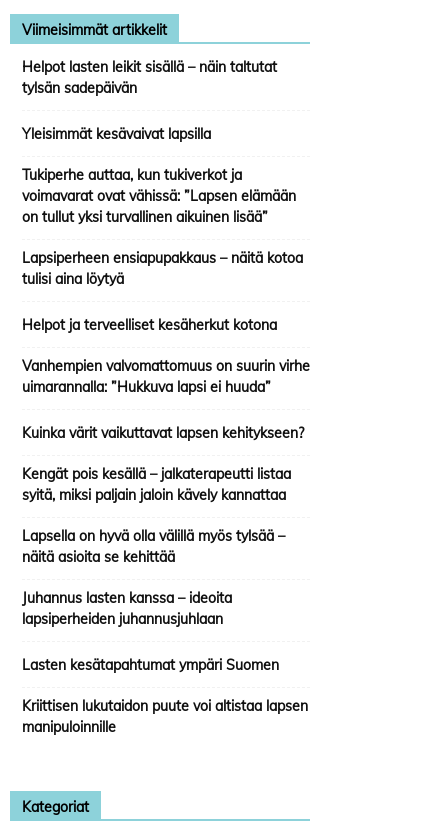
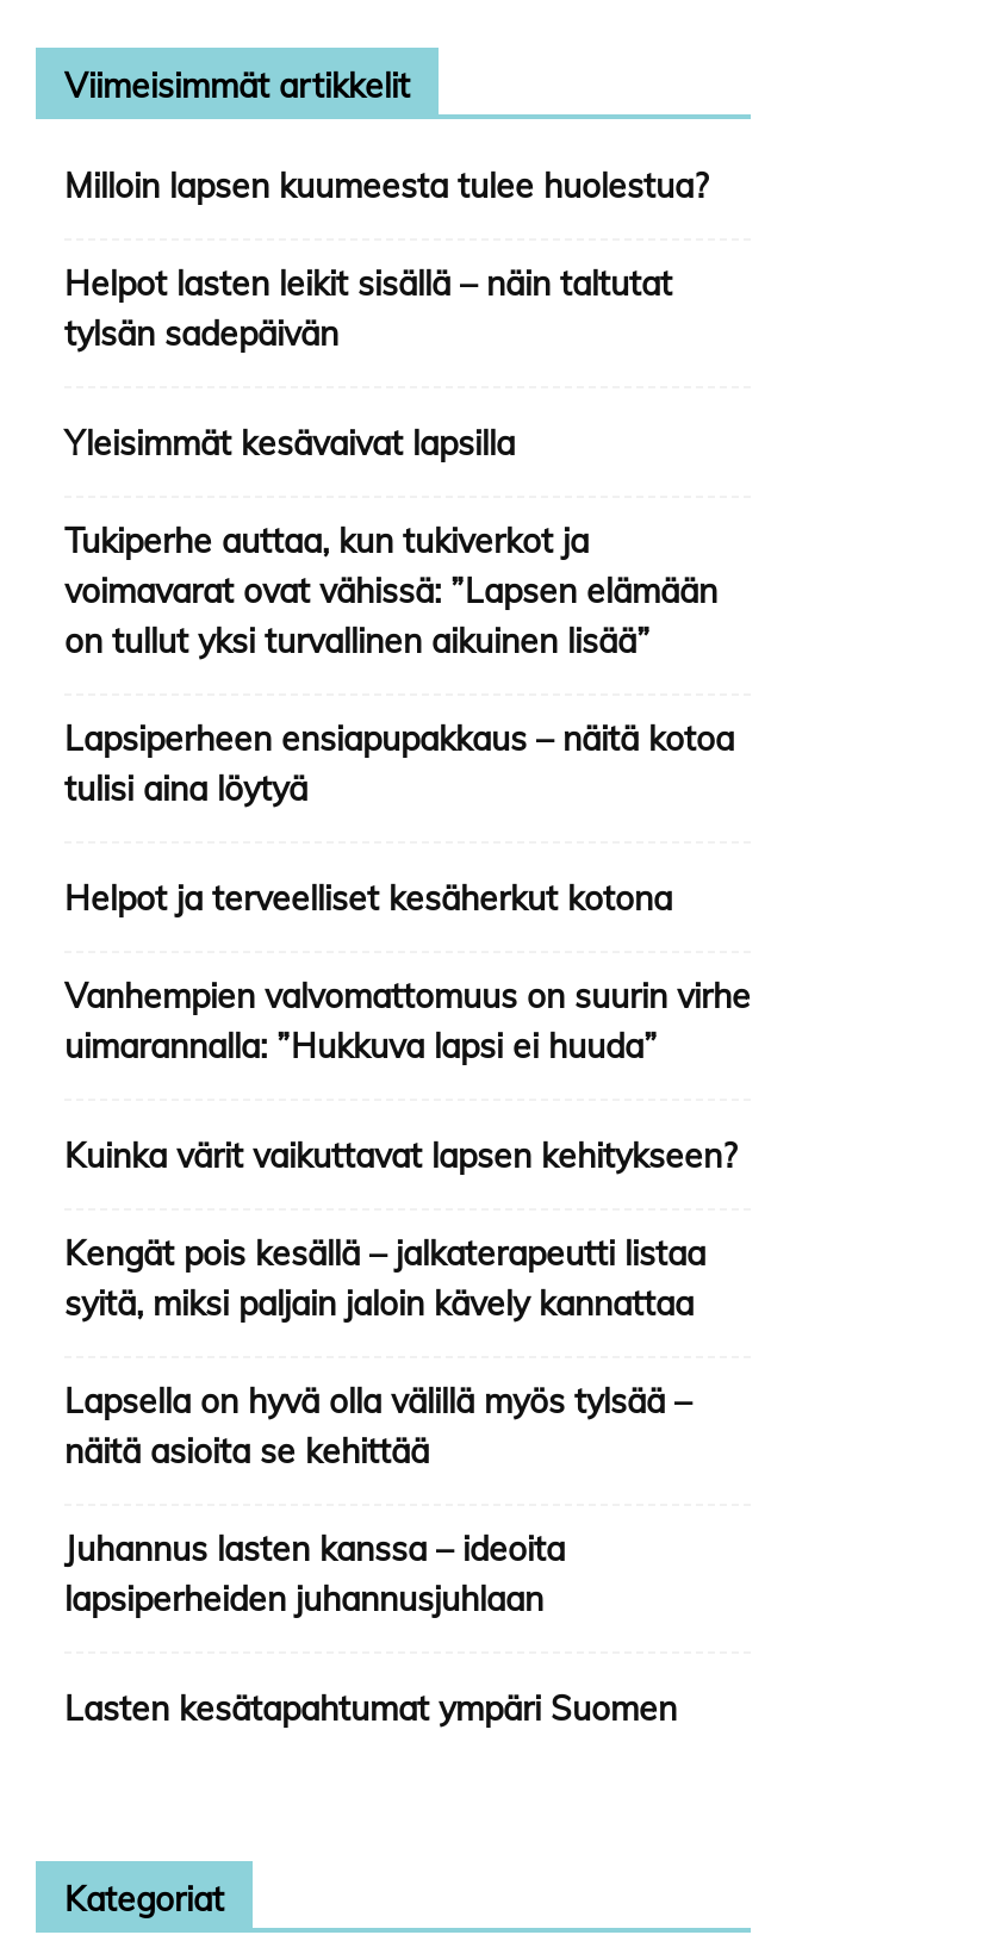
+ Milloin lapsen kuumeesta tulee huolestua?

moved down: Helpot lasten leikit sisällä – näin taltutat | tylsän sadepäivän | Yleisimmät kesävaivat lapsilla | ... | lapsiperheiden juhannusjuhlaan | Lasten kesätapahtumat ympäri Suomen

- Kriittisen lukutaidon puute voi altistaa lapsen
- manipuloinnille
